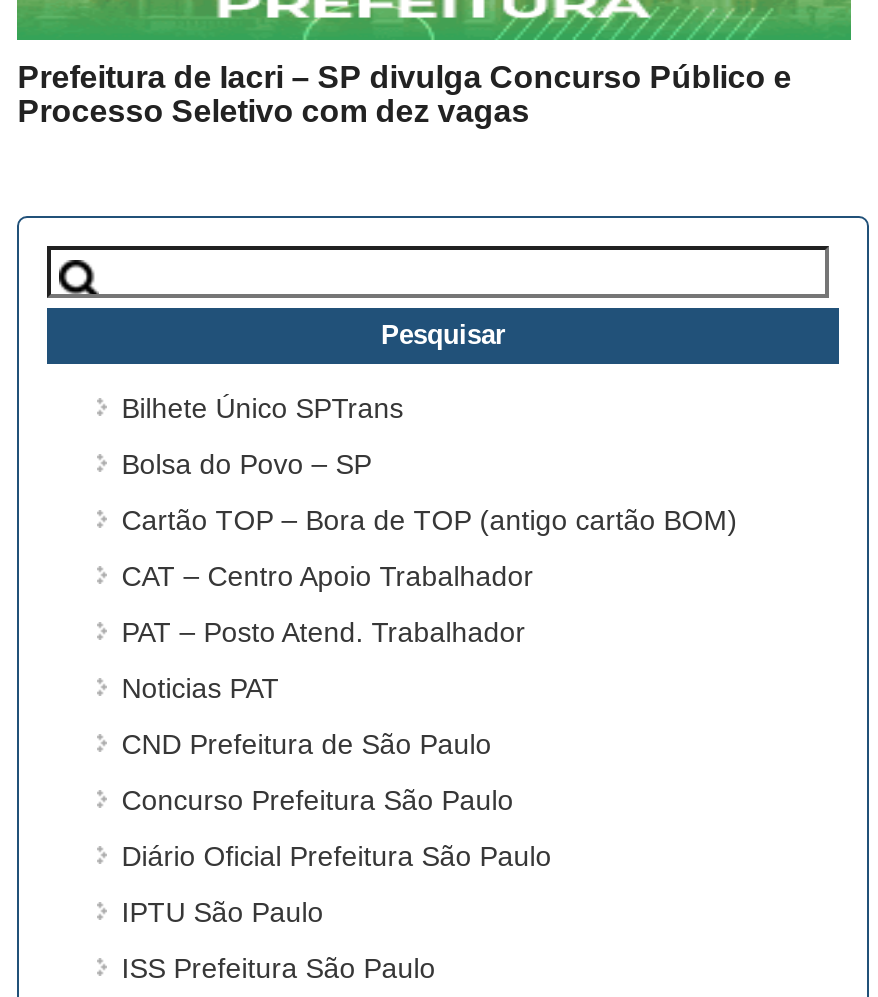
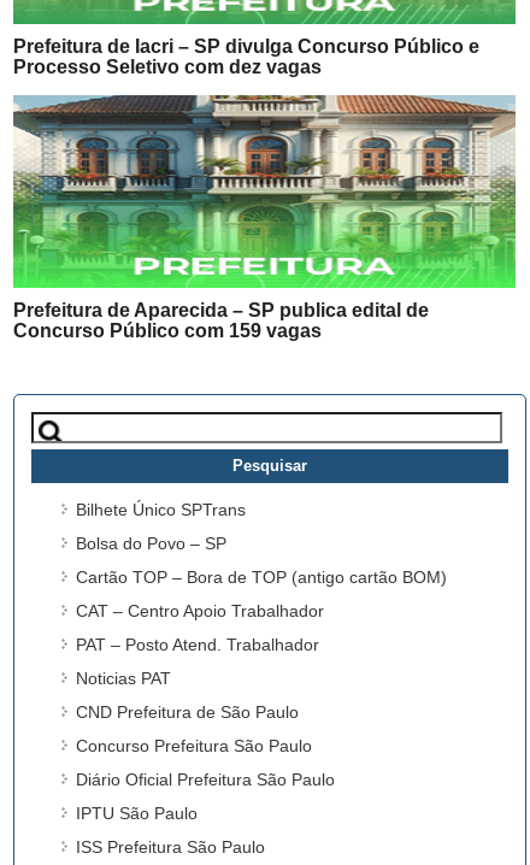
+ [image]
+ Prefeitura de Aparecida – SP publica edital de
+ Concurso Público com 159 vagas
